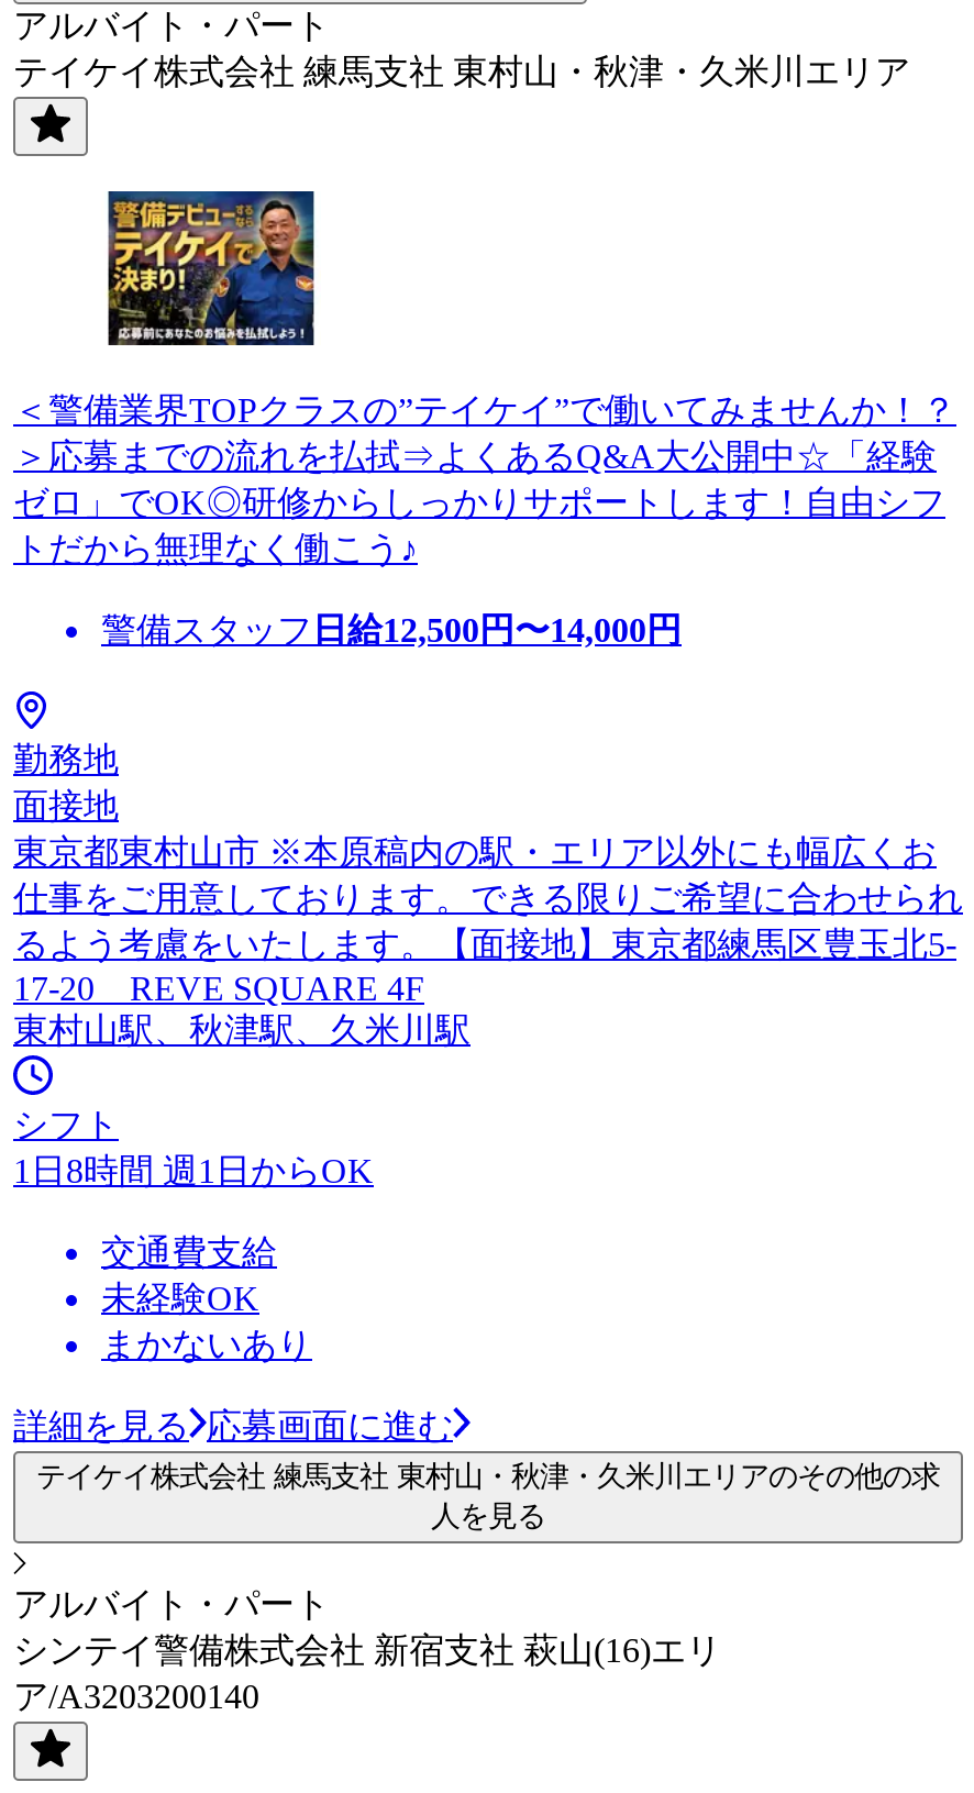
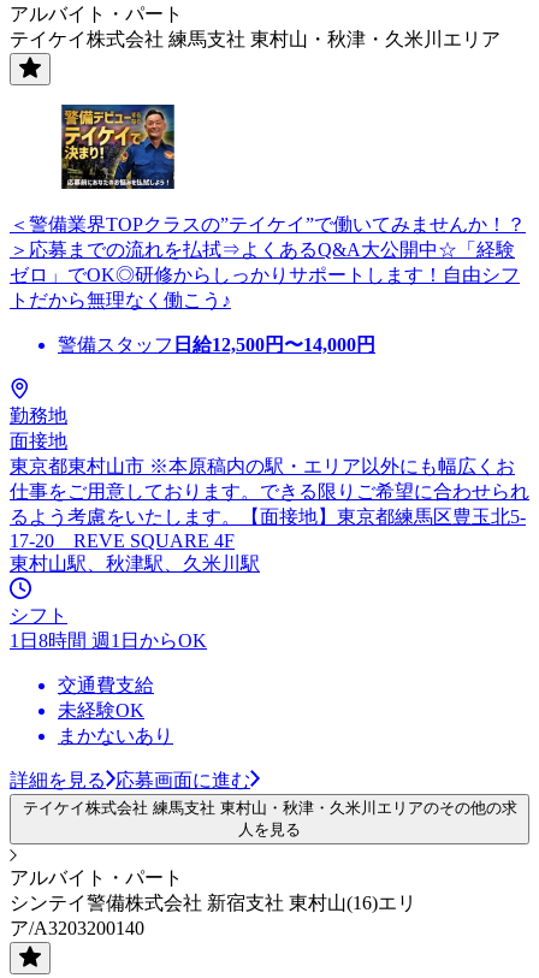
- シンテイ警備株式会社 新宿支社 萩山(16)エリ
+ シンテイ警備株式会社 新宿支社 東村山(16)エリ
